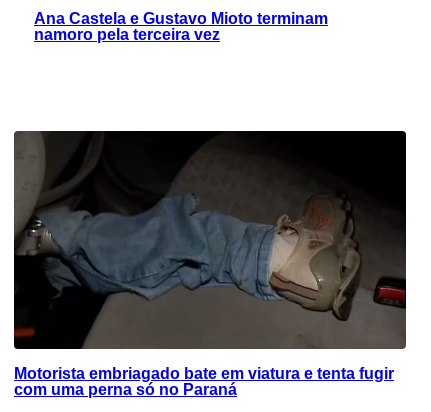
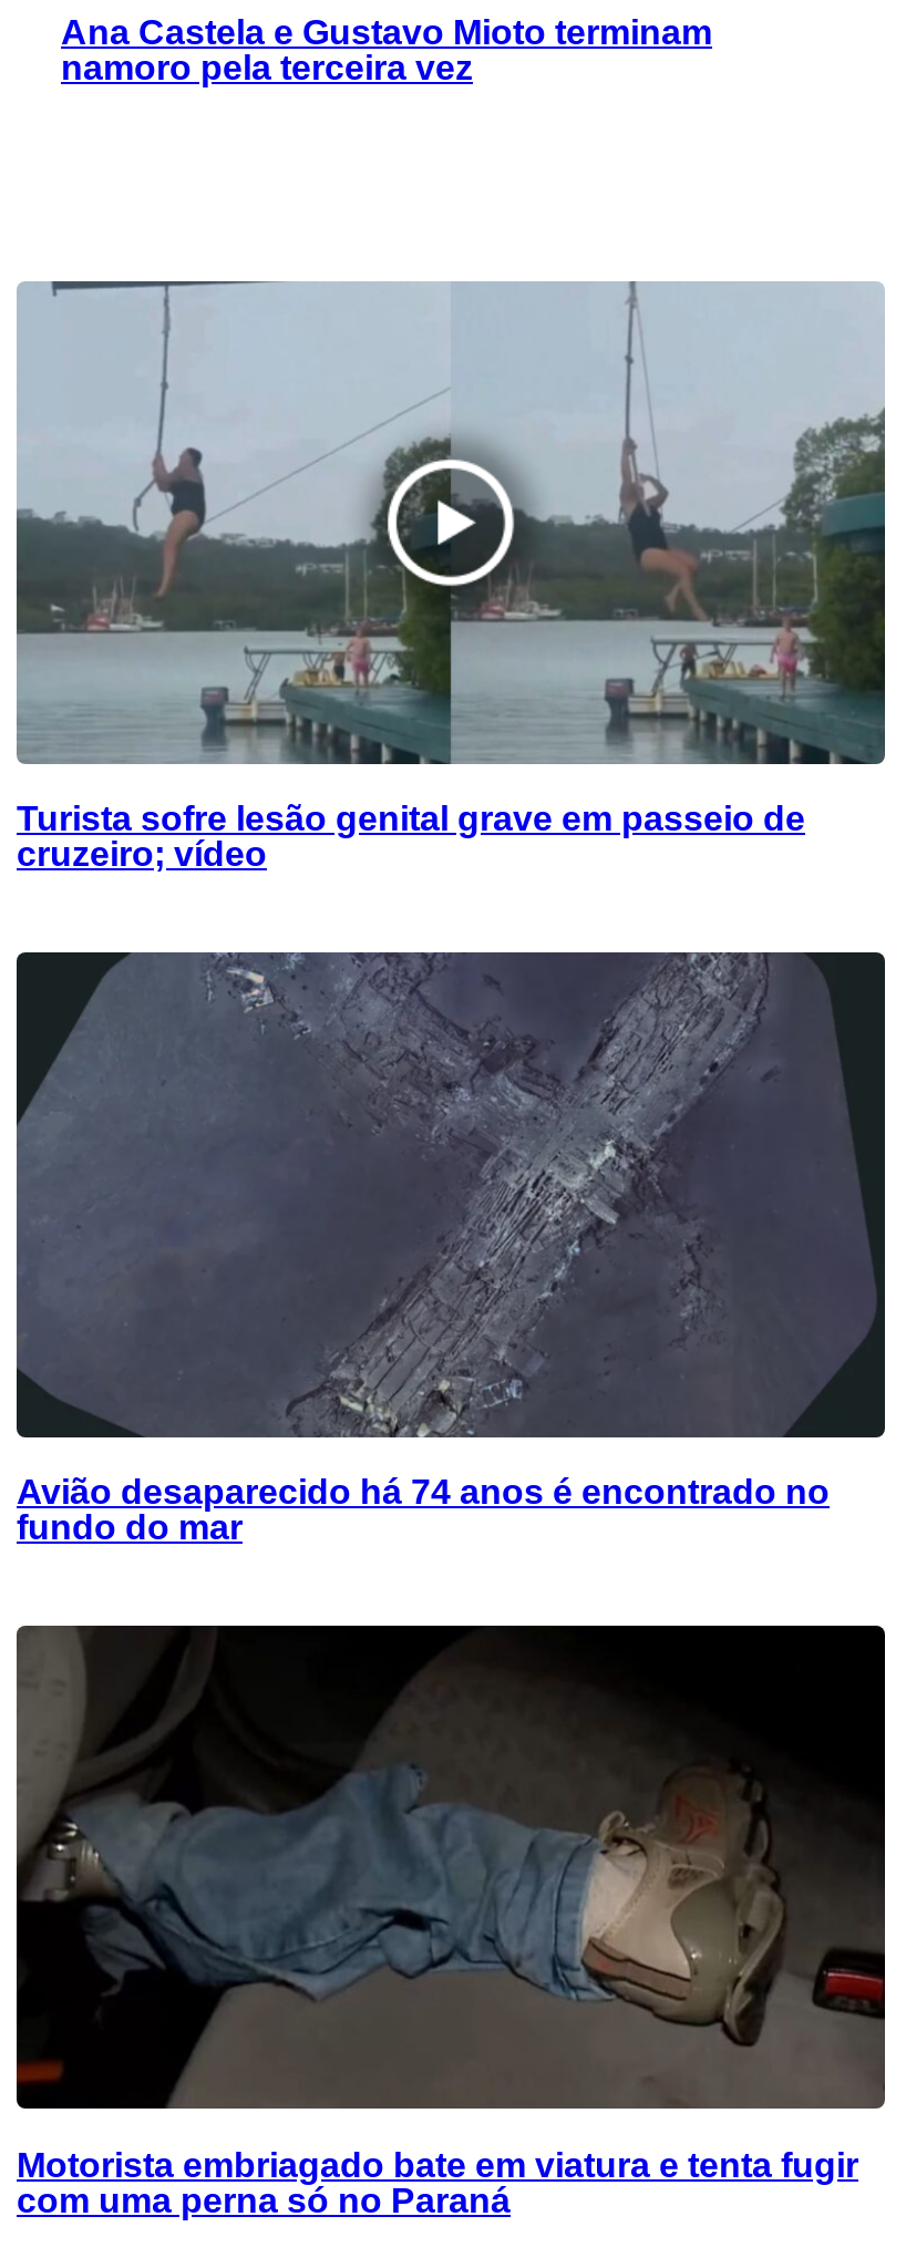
+ [image]
+ Avião desaparecido há 74 anos é encontrado no
+ fundo do mar

+ [image]
+ Turista sofre lesão genital grave em passeio de
+ cruzeiro; vídeo
